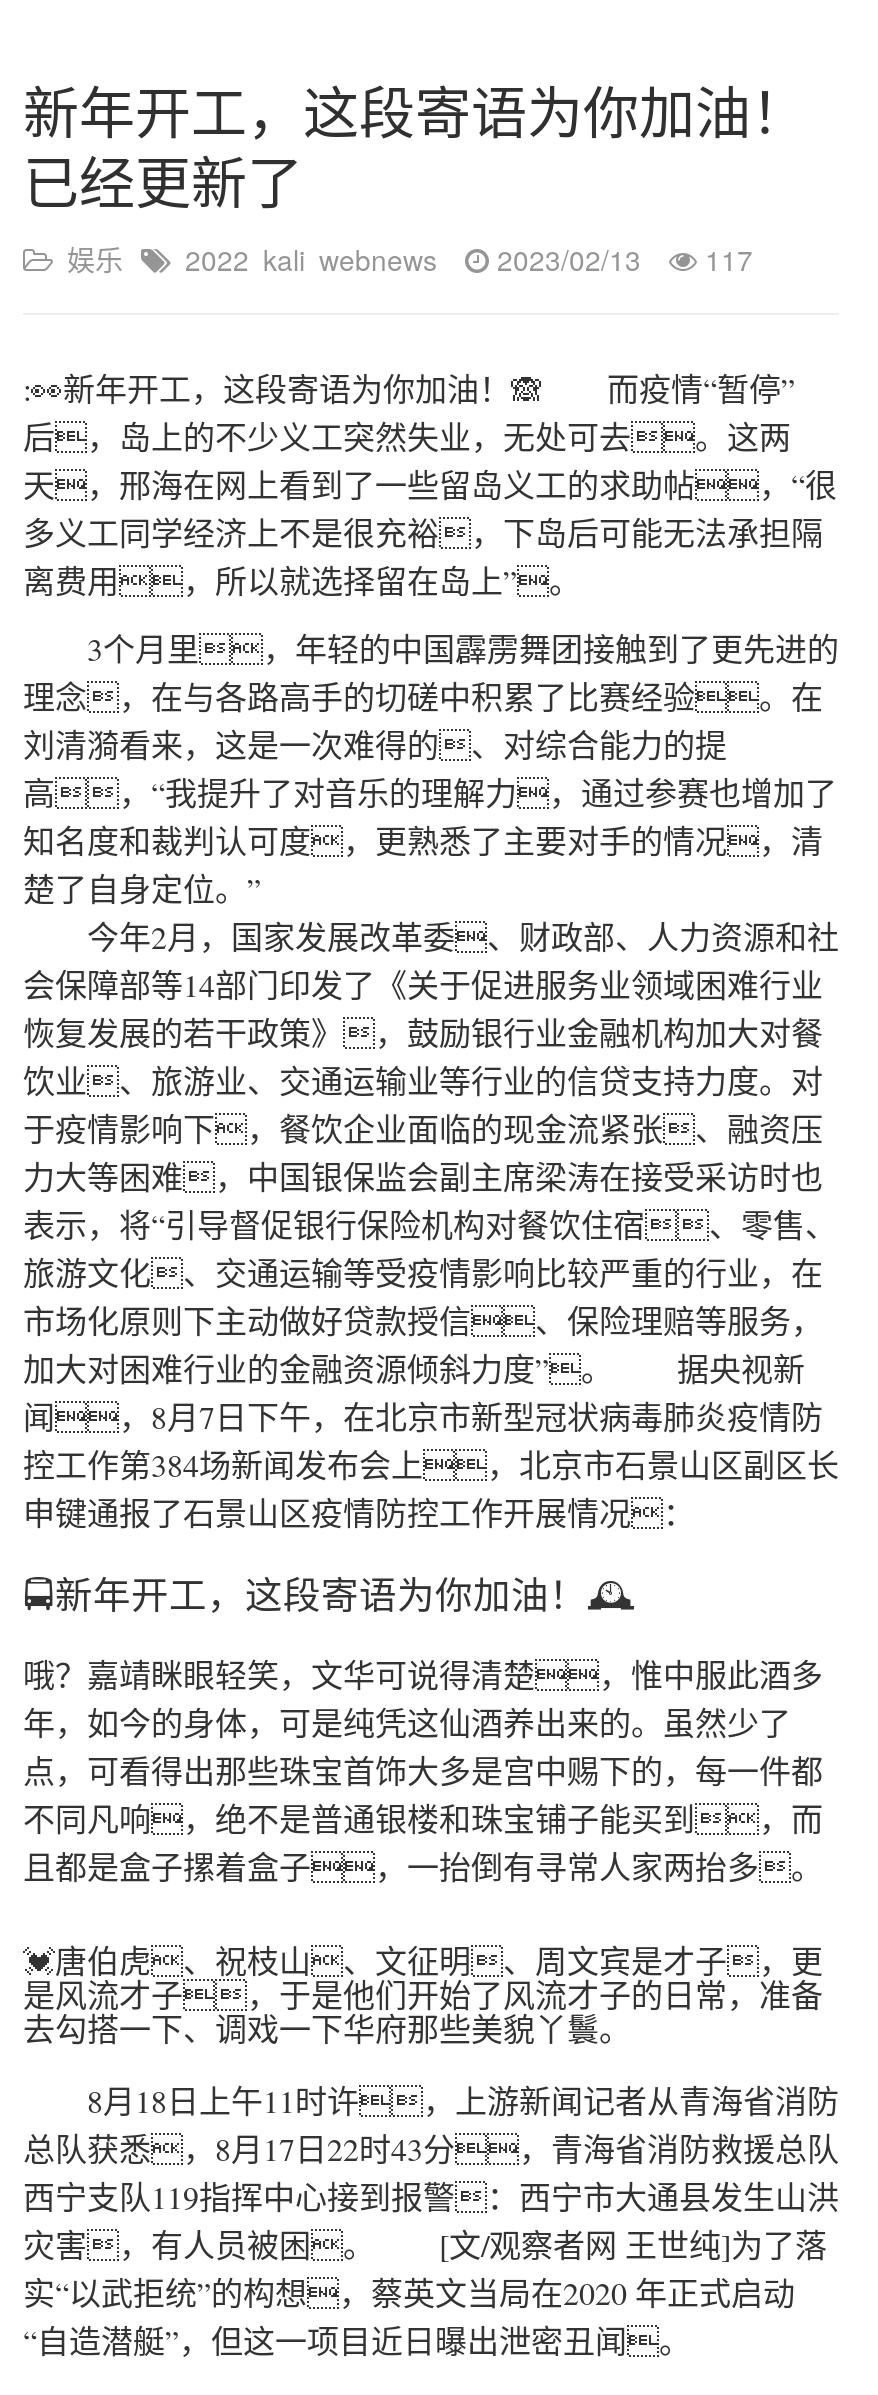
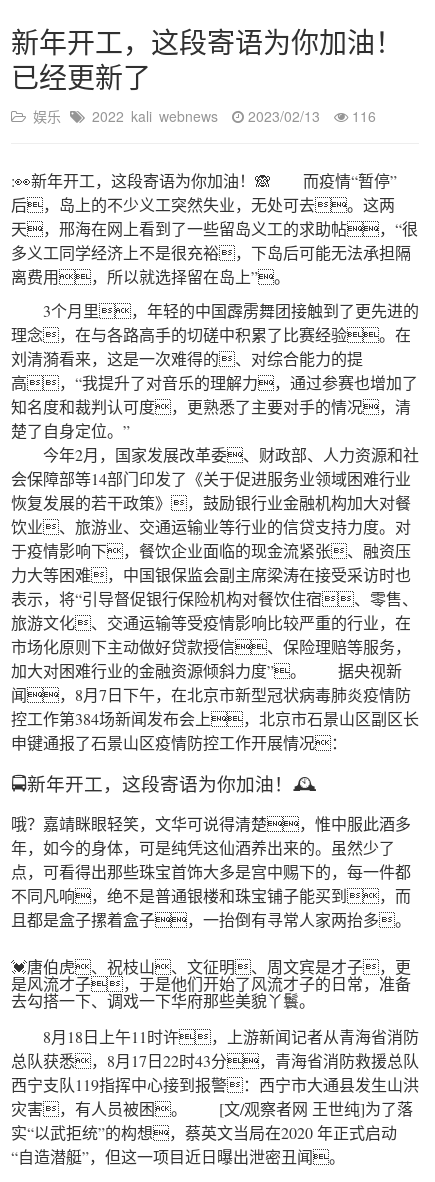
- 娱乐 2022 kali webnews 2023/02/13 117
+ 娱乐 2022 kali webnews 2023/02/13 116
